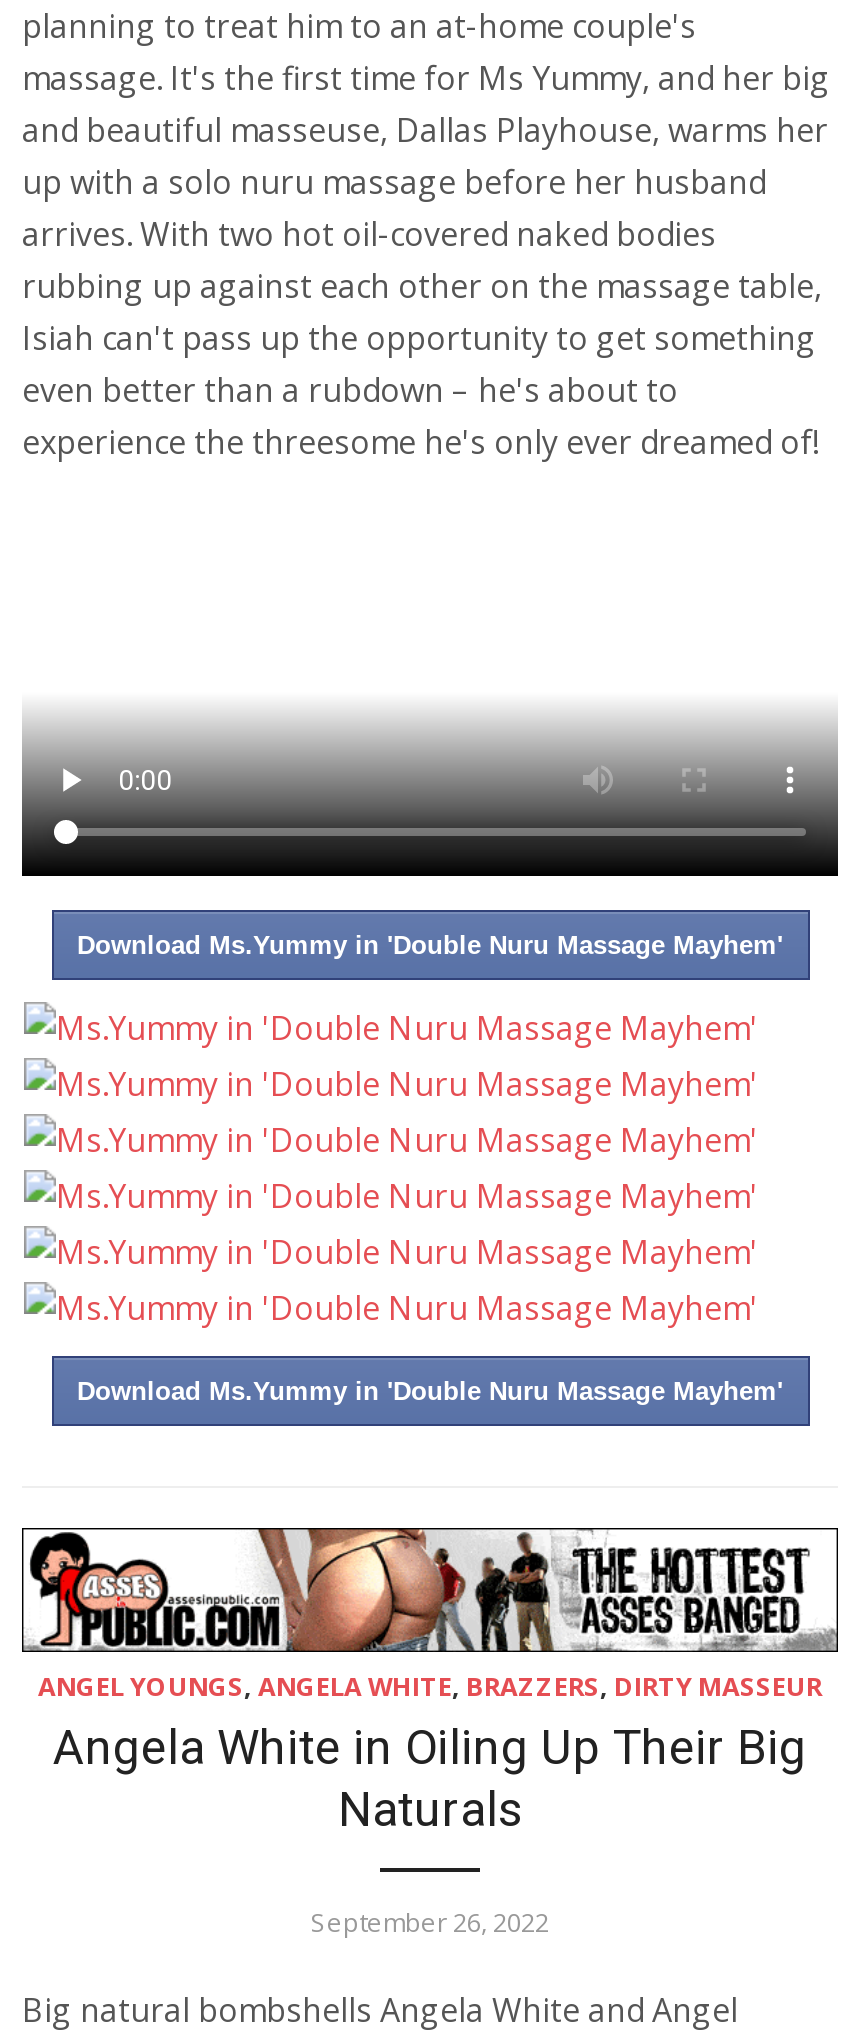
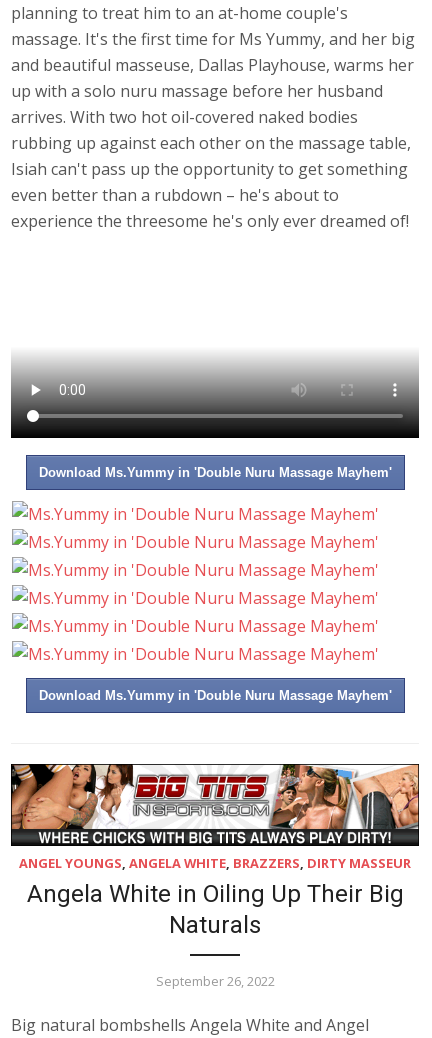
- [image]
+ [image]
